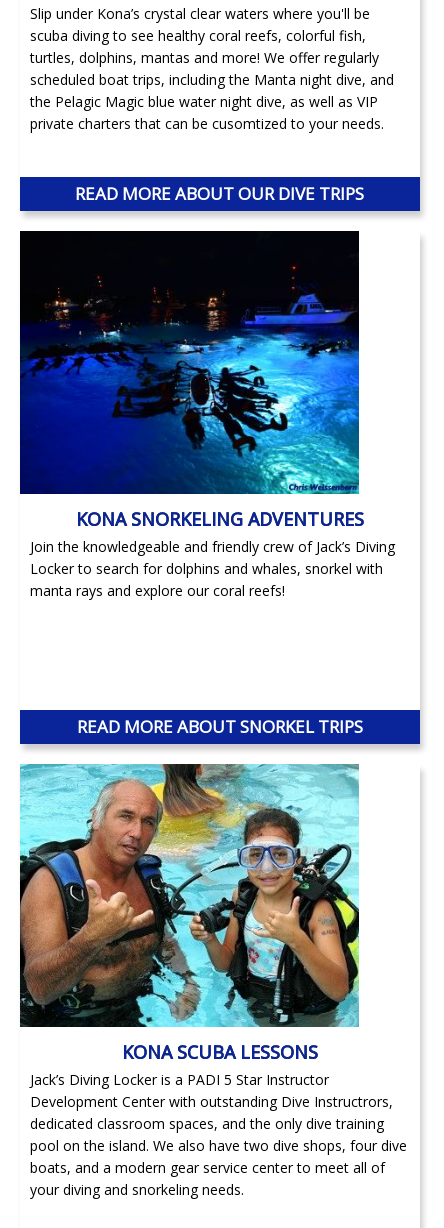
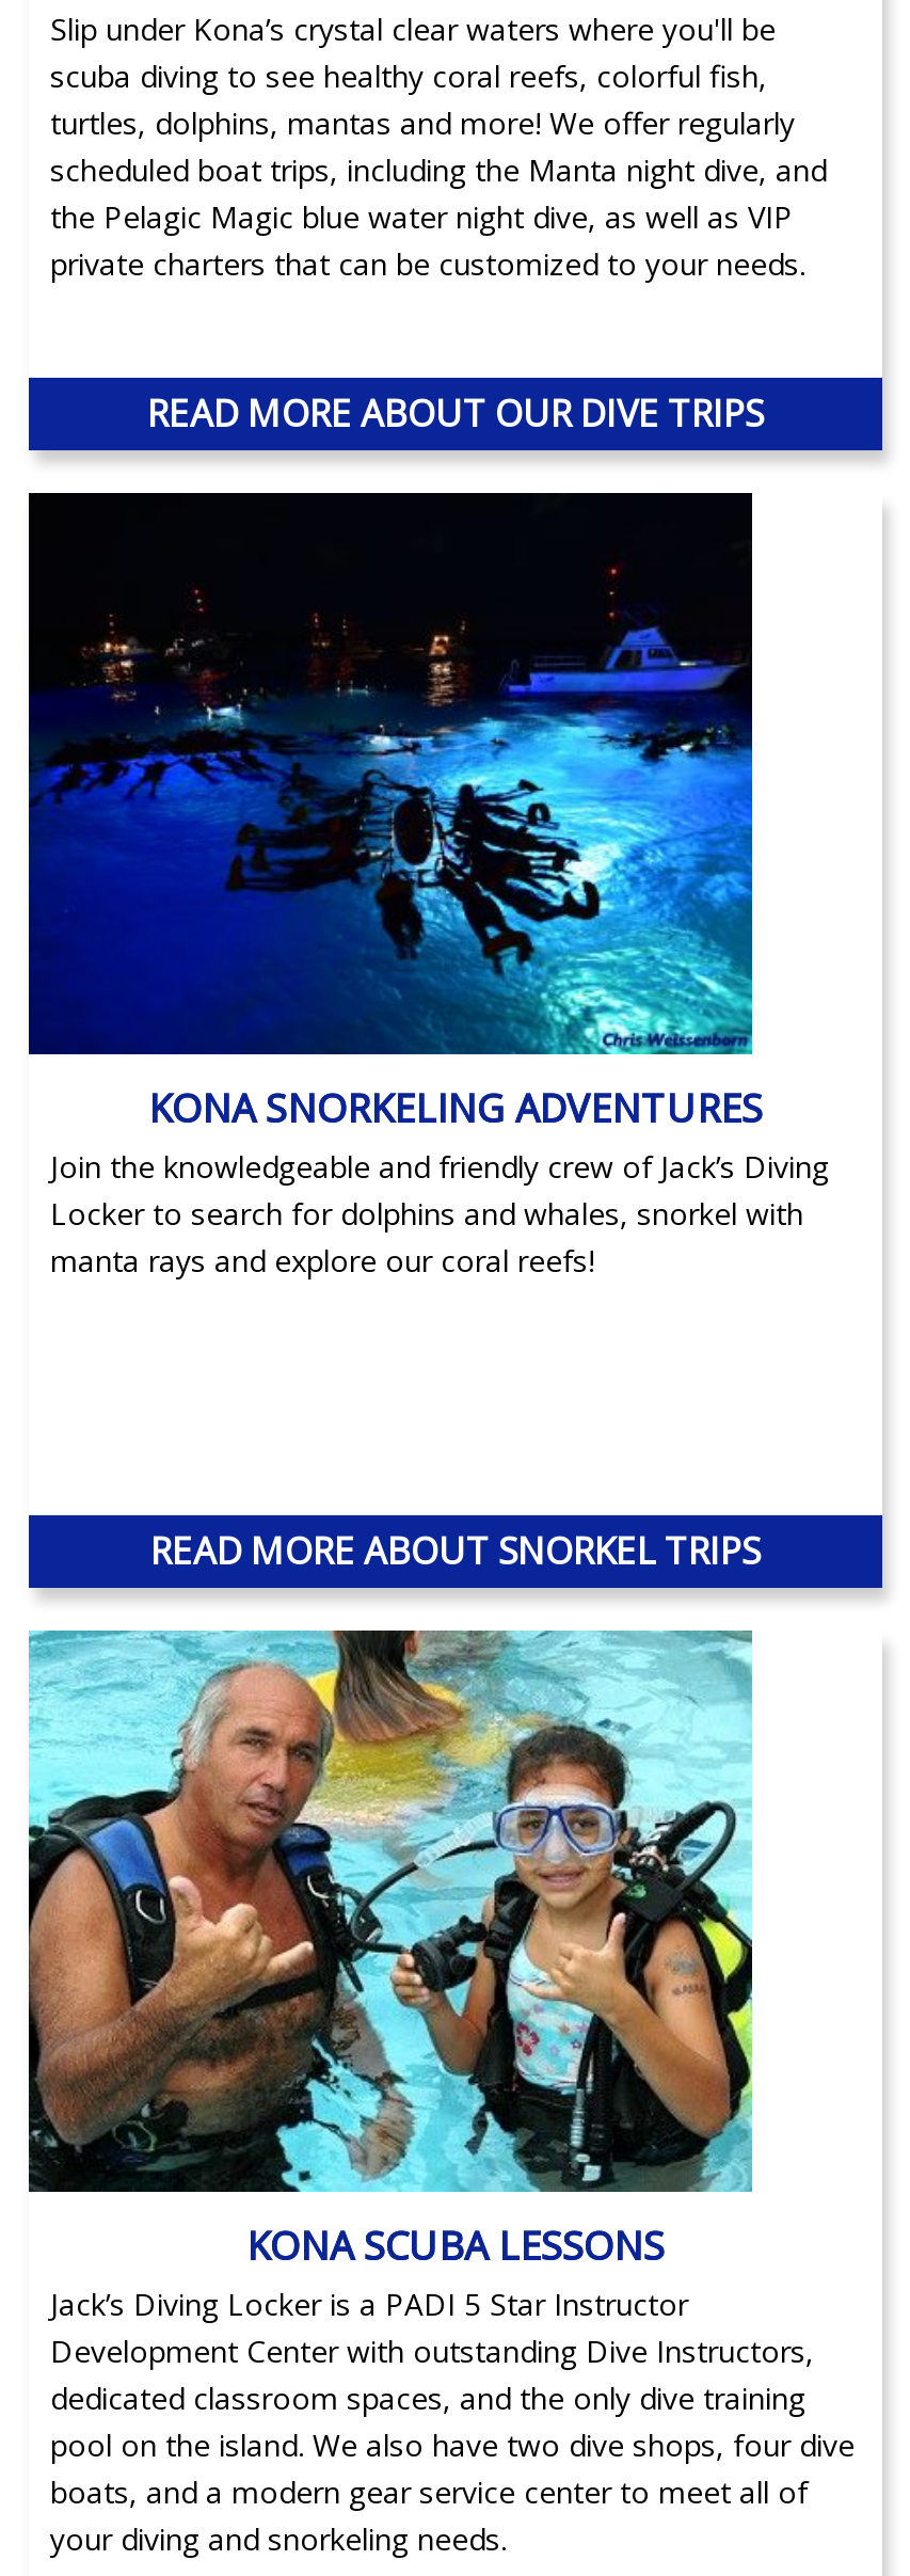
- private charters that can be cusomtized to your needs.
+ private charters that can be customized to your needs.

- Development Center with outstanding Dive Instructrors,
+ Development Center with outstanding Dive Instructors,
